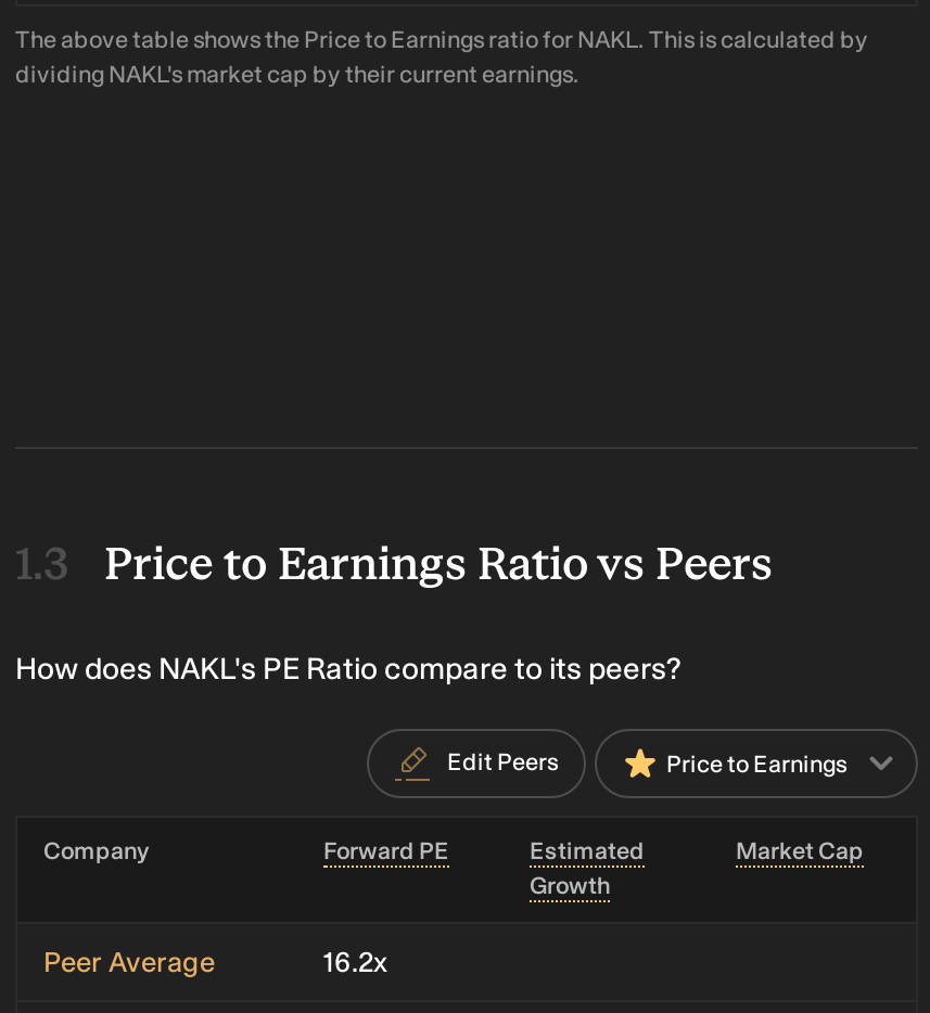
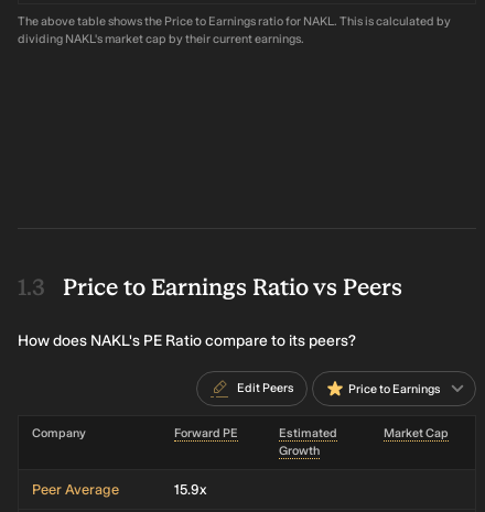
- 16.2x
+ 15.9x
